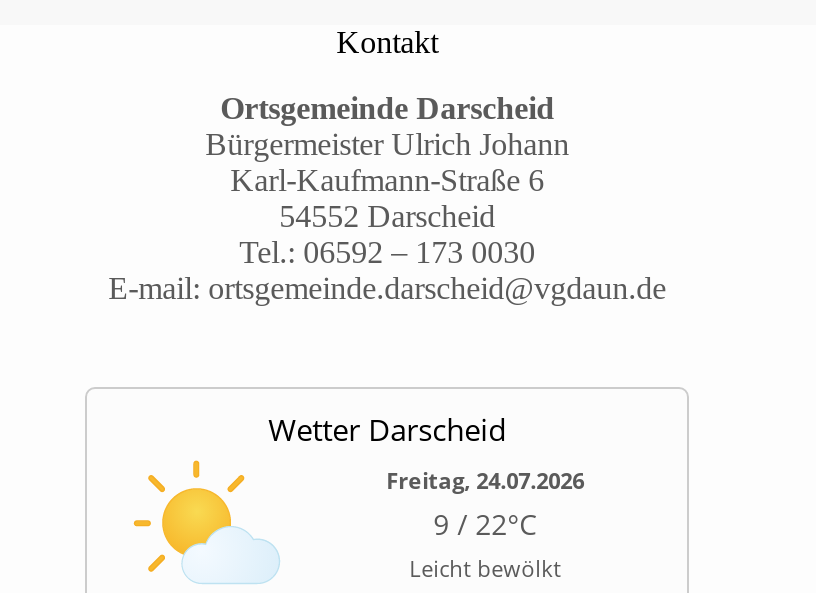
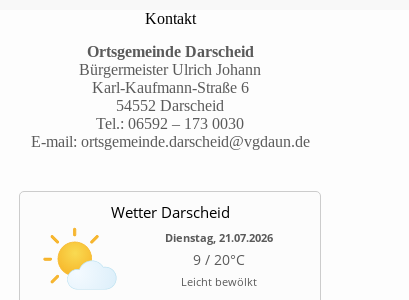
- Freitag, 24.07.2026
- 9 / 22°C
+ Dienstag, 21.07.2026
+ 9 / 20°C
